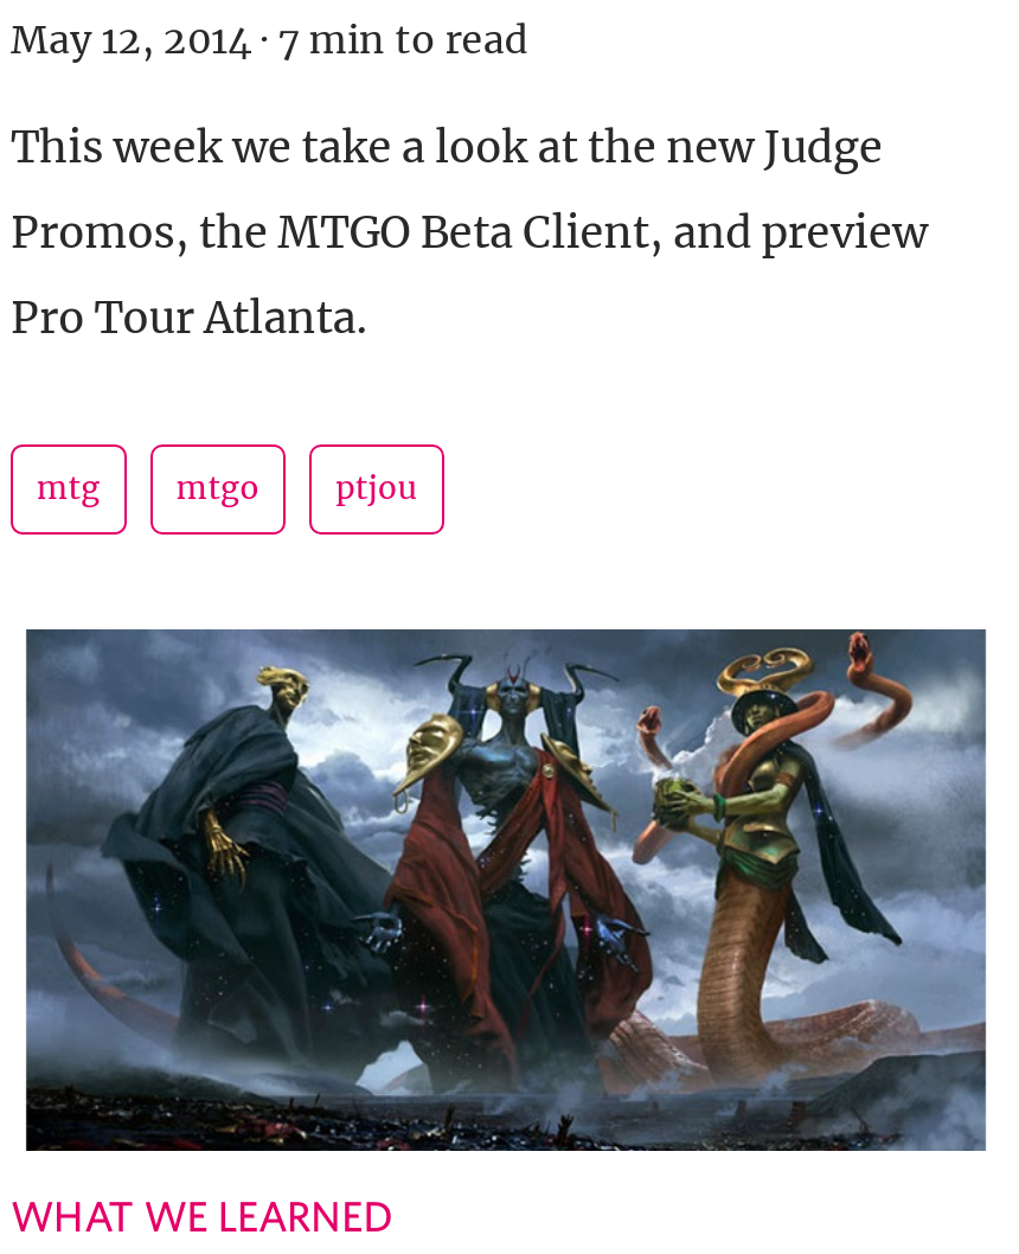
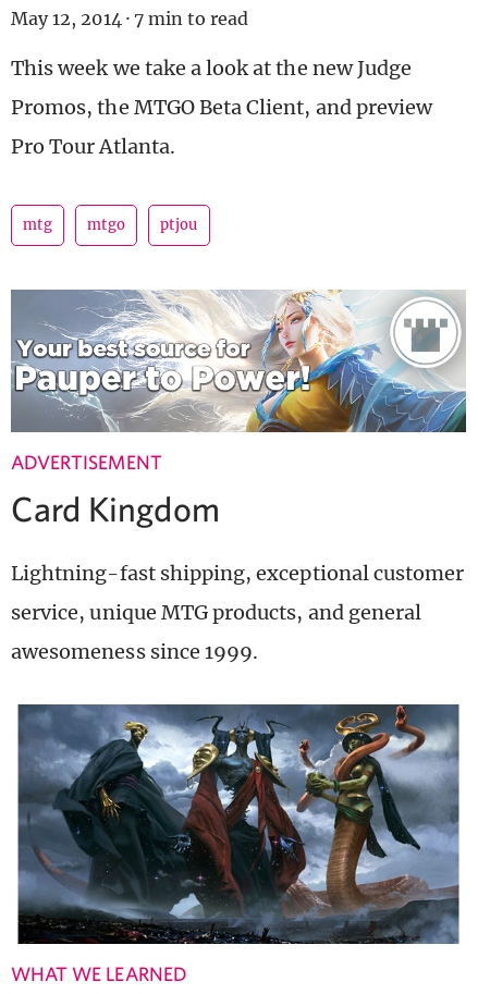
+ [image]
+ ADVERTISEMENT
+ Card Kingdom
+ Lightning-fast shipping, exceptional customer
+ service, unique MTG products, and general
+ awesomeness since 1999.
